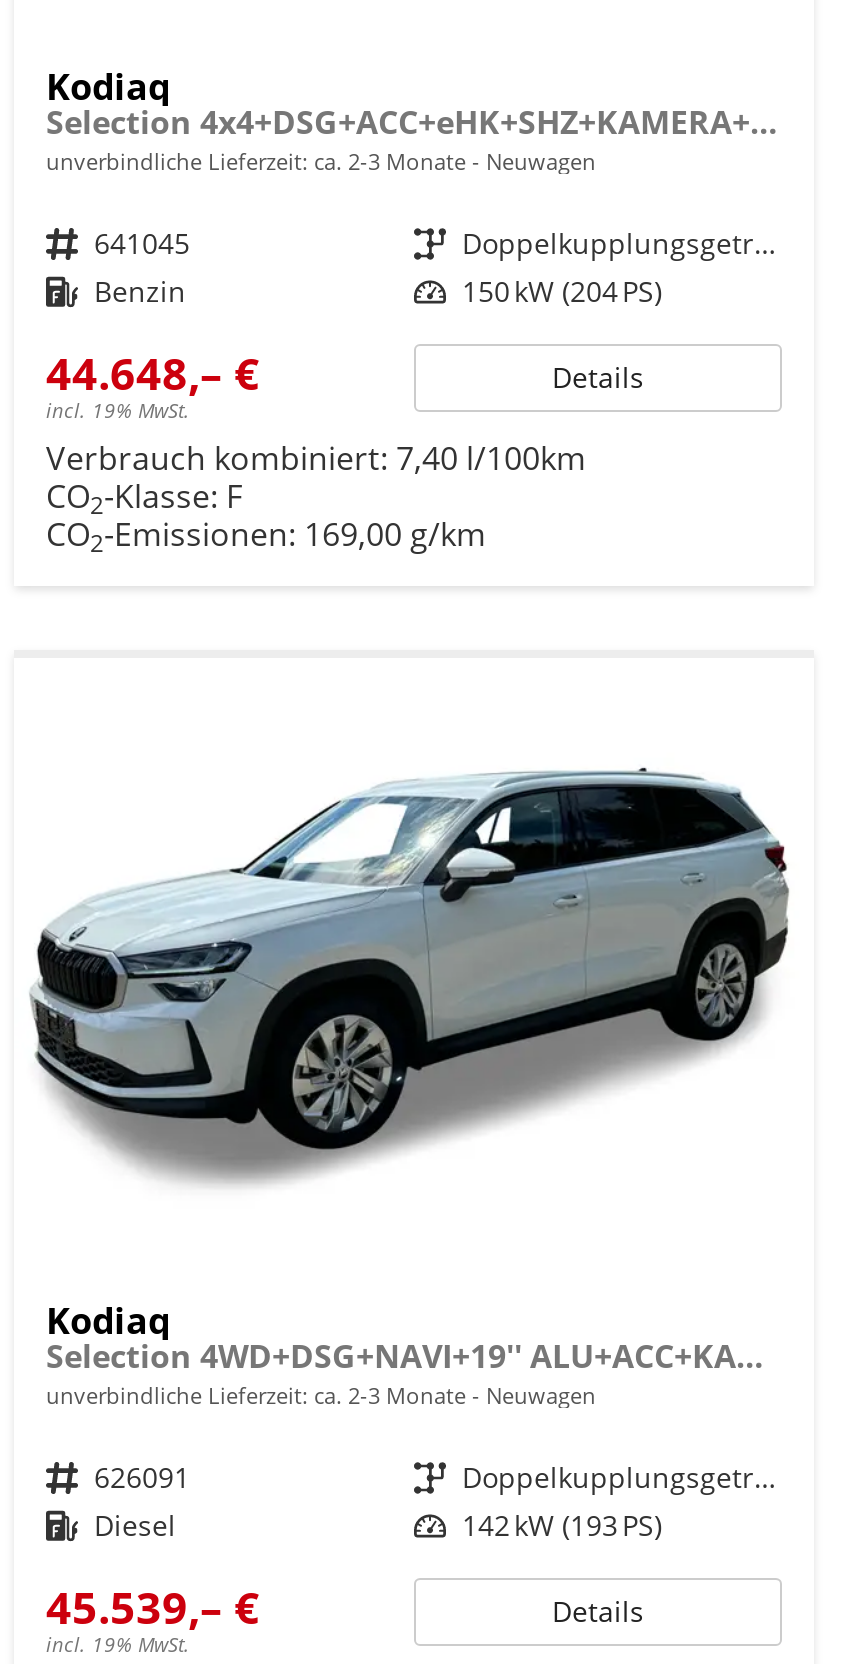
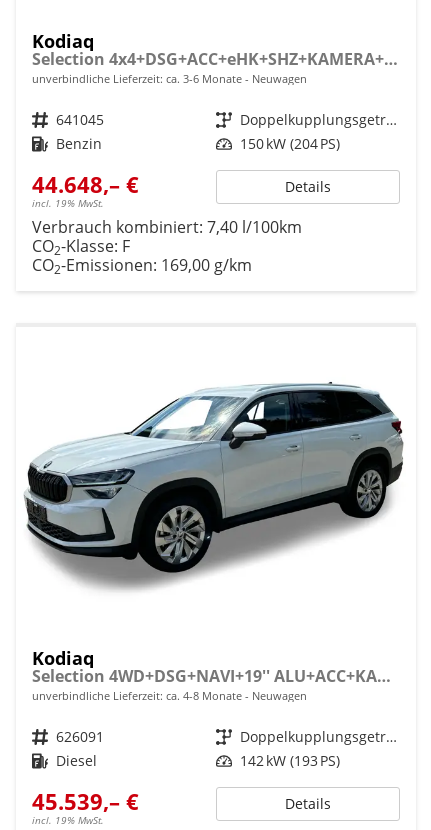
- unverbindliche Lieferzeit: ca. 2-3 Monate Neuwagen
+ unverbindliche Lieferzeit: ca. 3-6 Monate Neuwagen

- unverbindliche Lieferzeit: ca. 2-3 Monate Neuwagen
+ unverbindliche Lieferzeit: ca. 4-8 Monate Neuwagen
